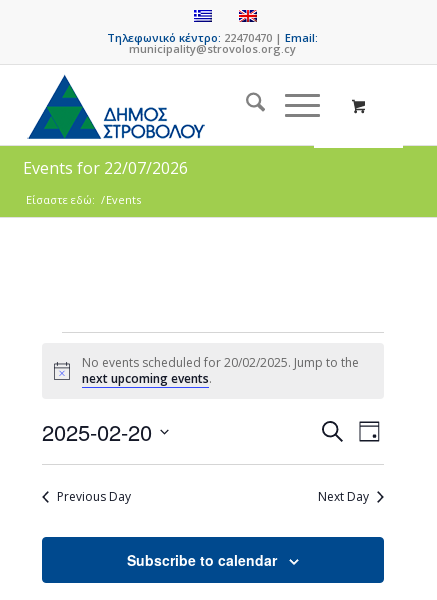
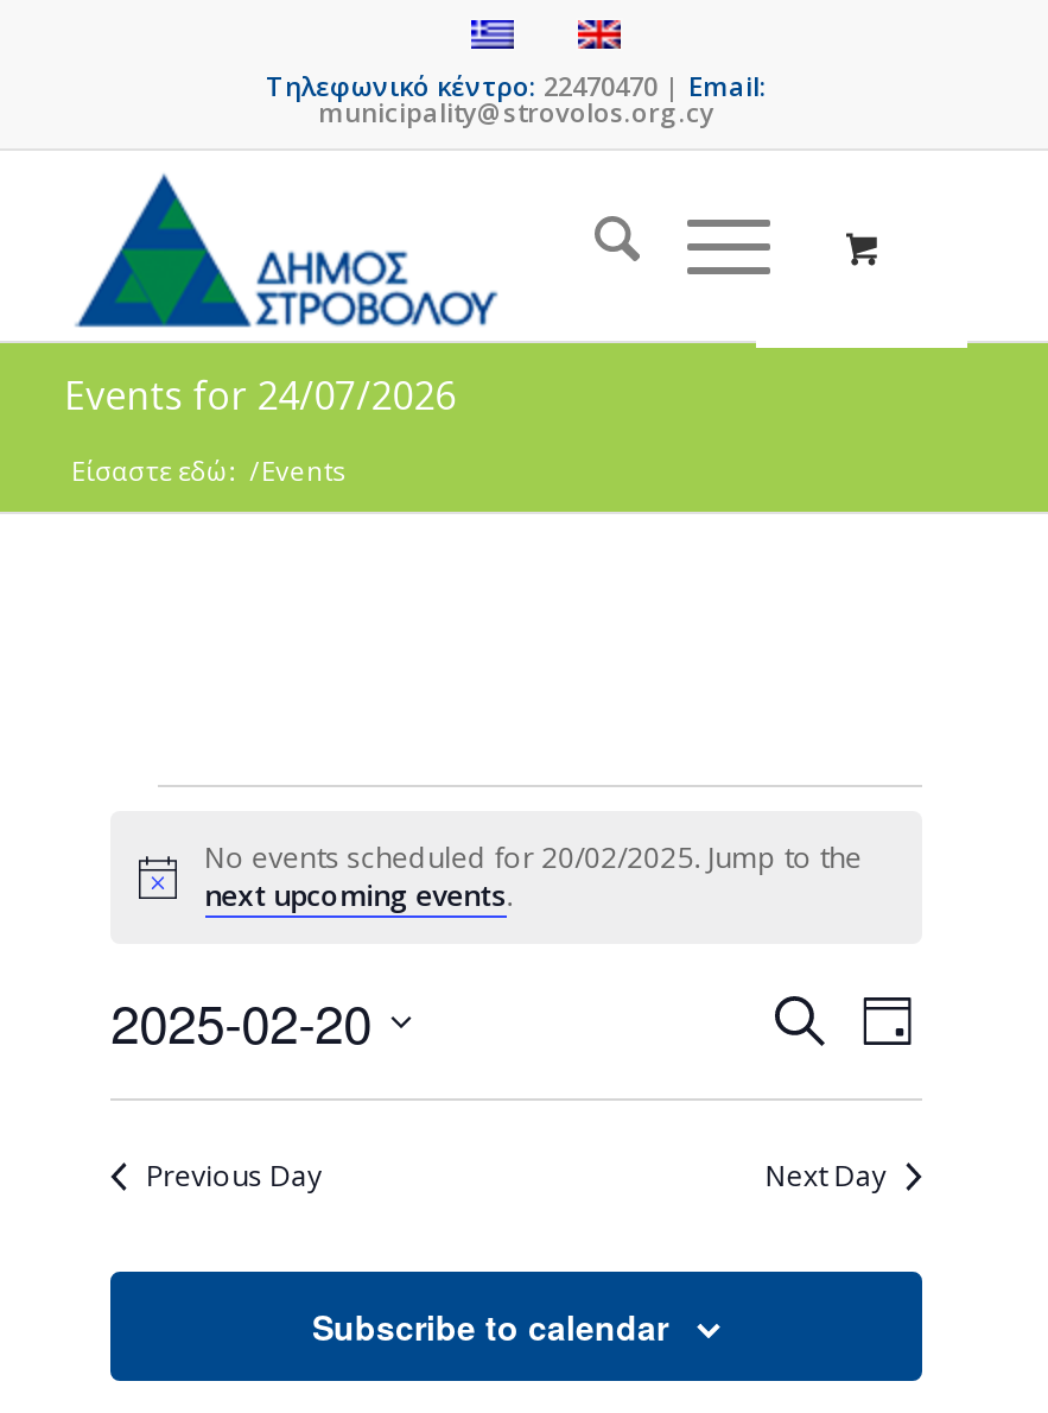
- Events for 22/07/2026
+ Events for 24/07/2026
